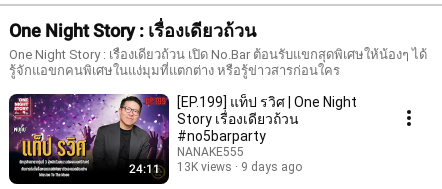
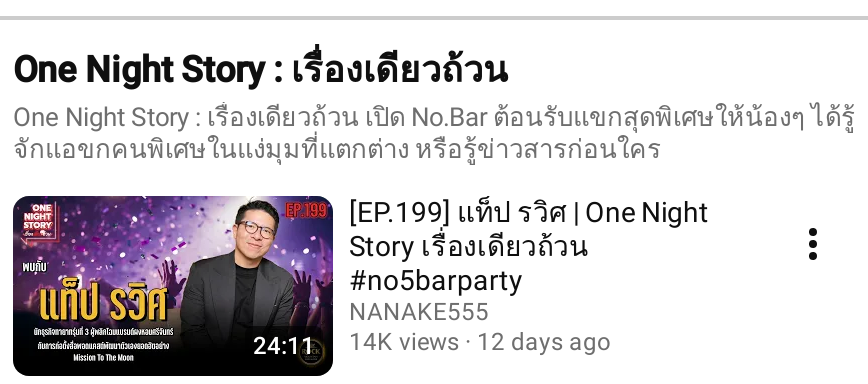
- 13K views
+ 14K views

- 9 days ago
+ 12 days ago
